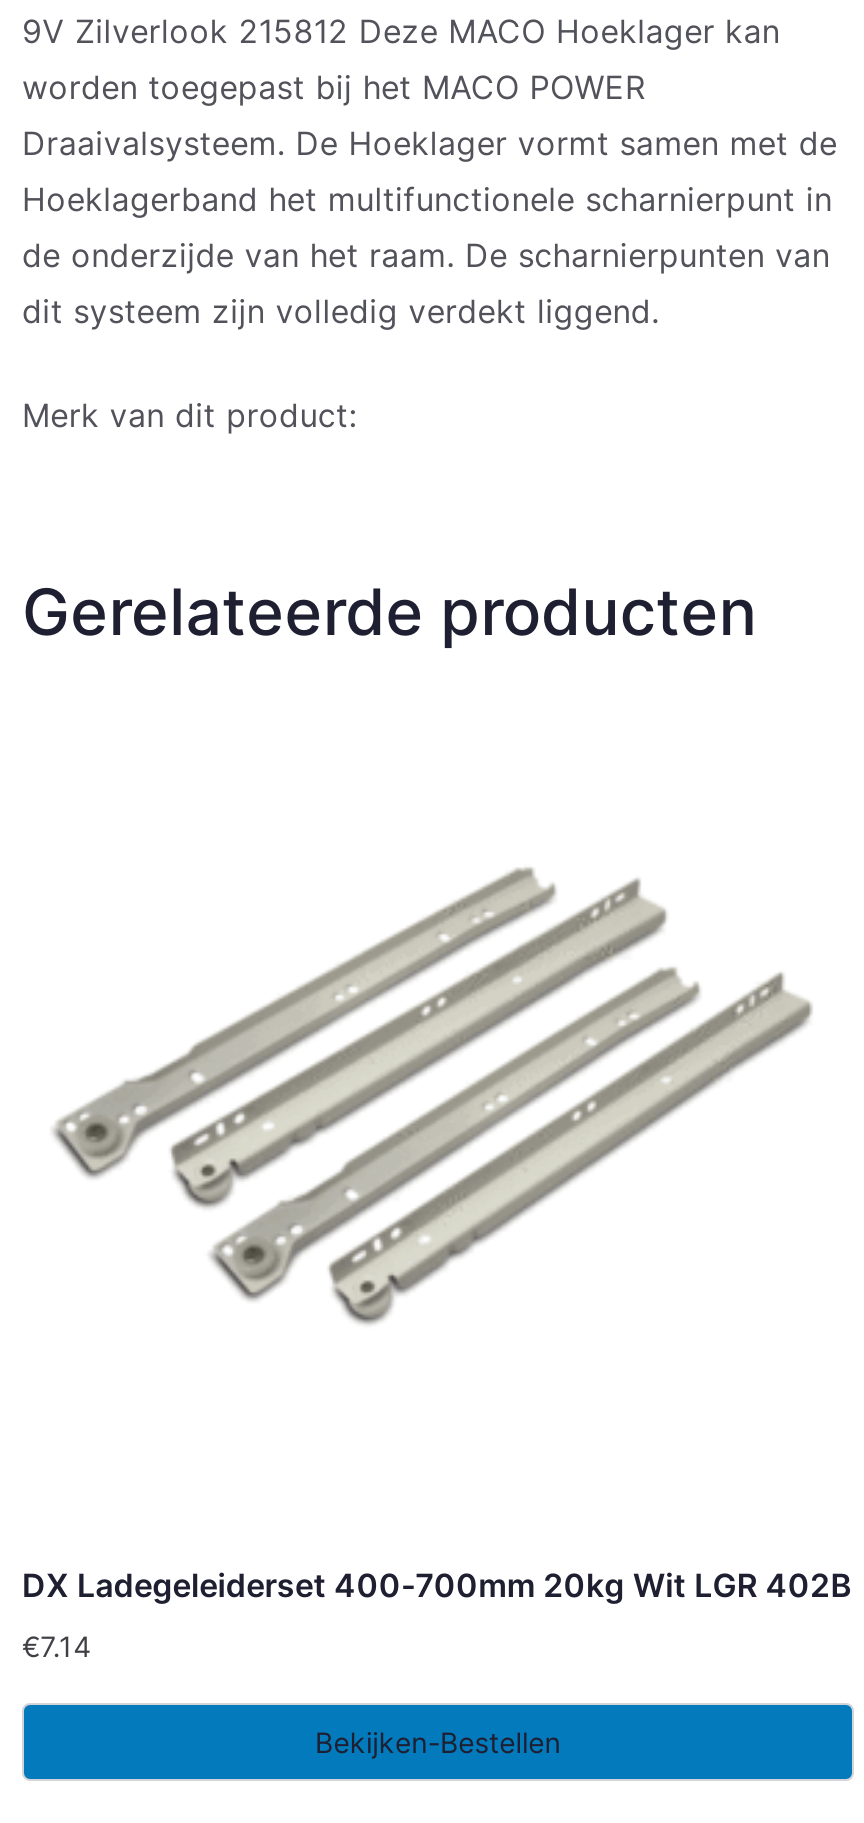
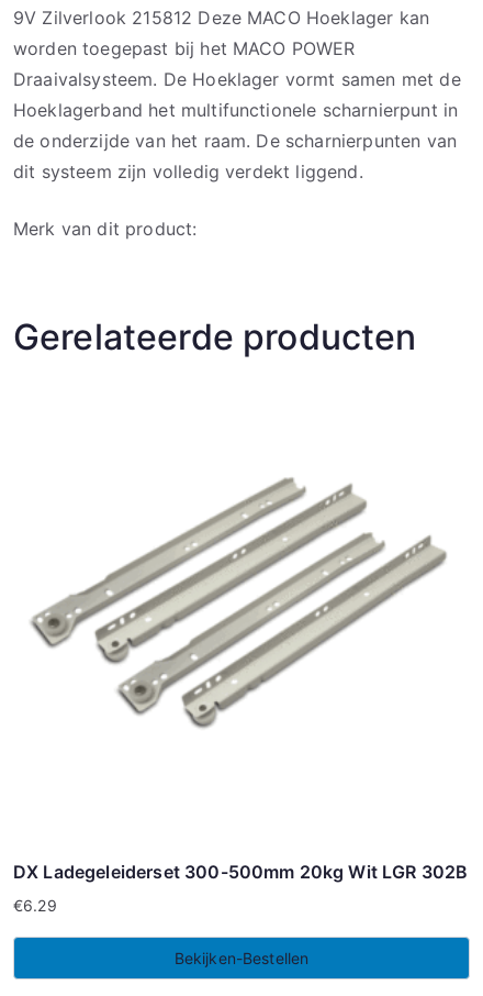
- DX Ladegeleiderset 400-700mm 20kg Wit LGR 402B
+ DX Ladegeleiderset 300-500mm 20kg Wit LGR 302B

- €7.14
+ €6.29
